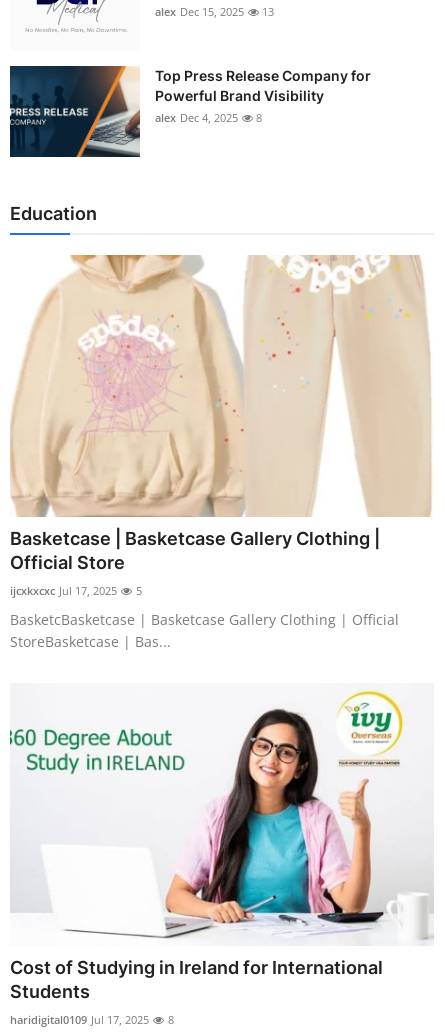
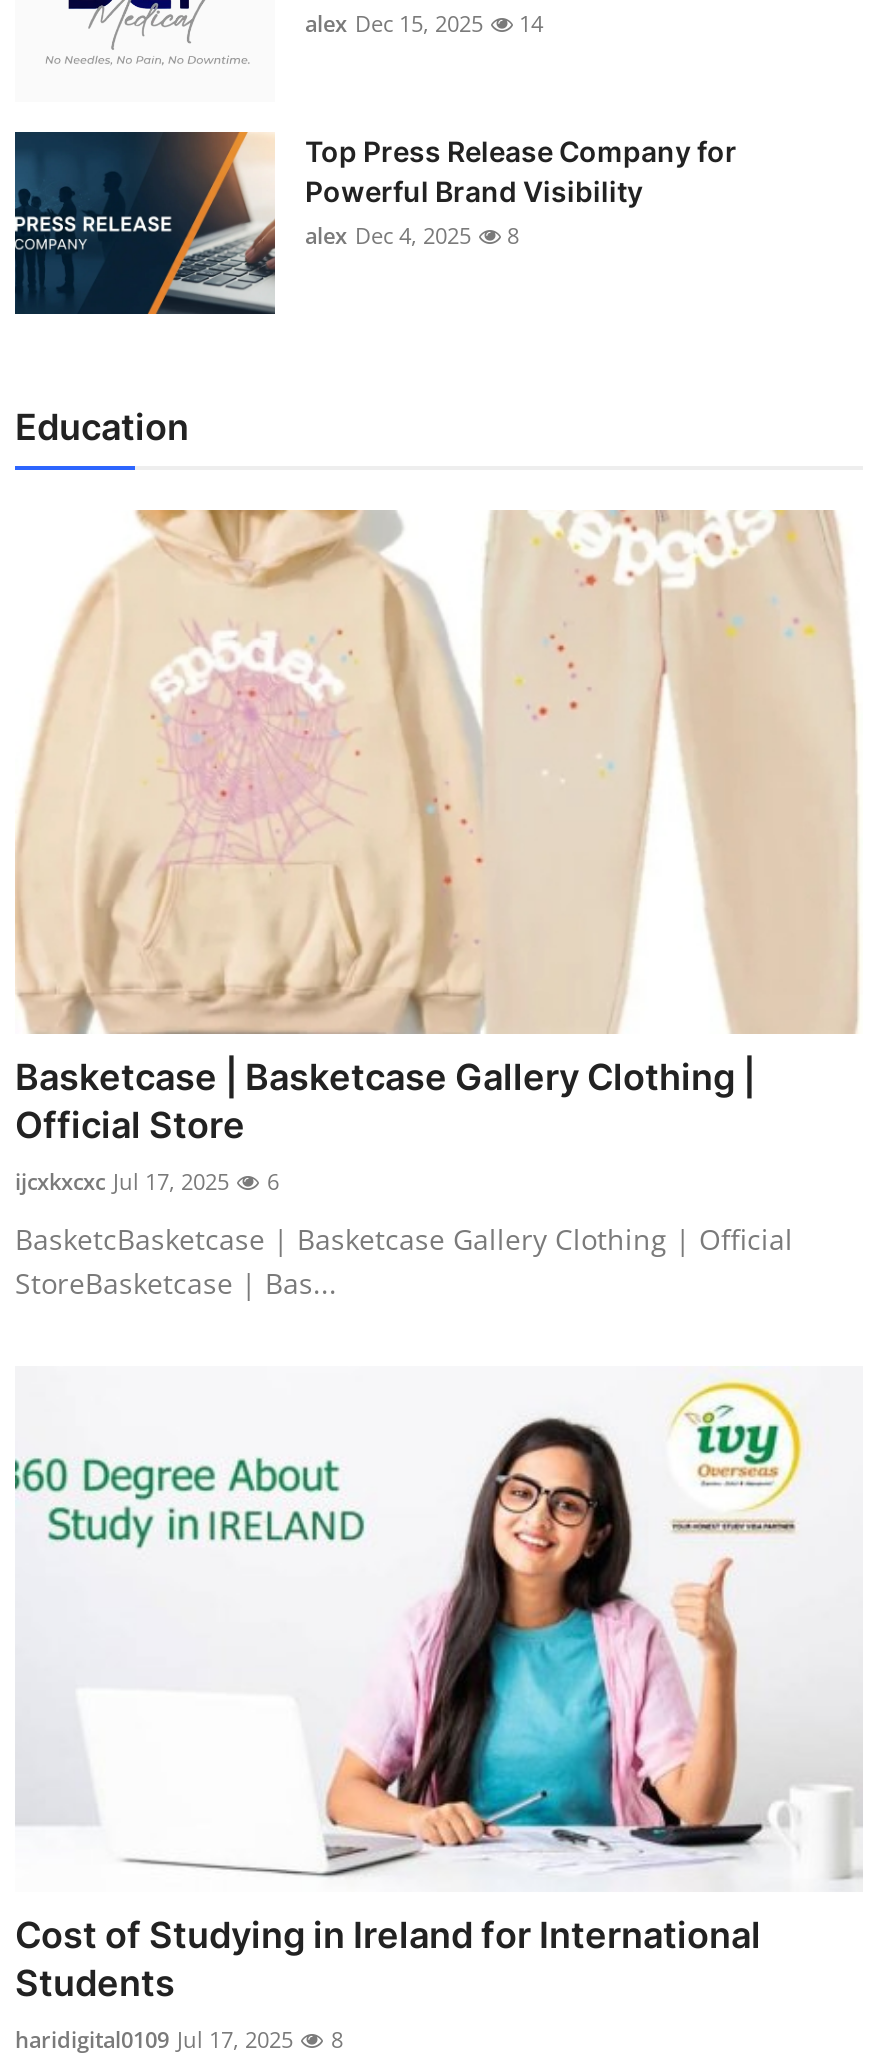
- alex Dec 15, 2025 13
+ alex Dec 15, 2025 14

- ijcxkxcxc Jul 17, 2025 5
+ ijcxkxcxc Jul 17, 2025 6
